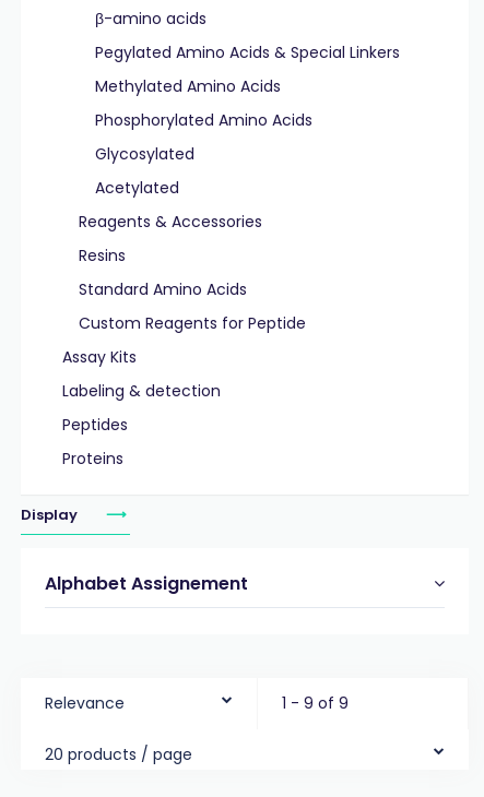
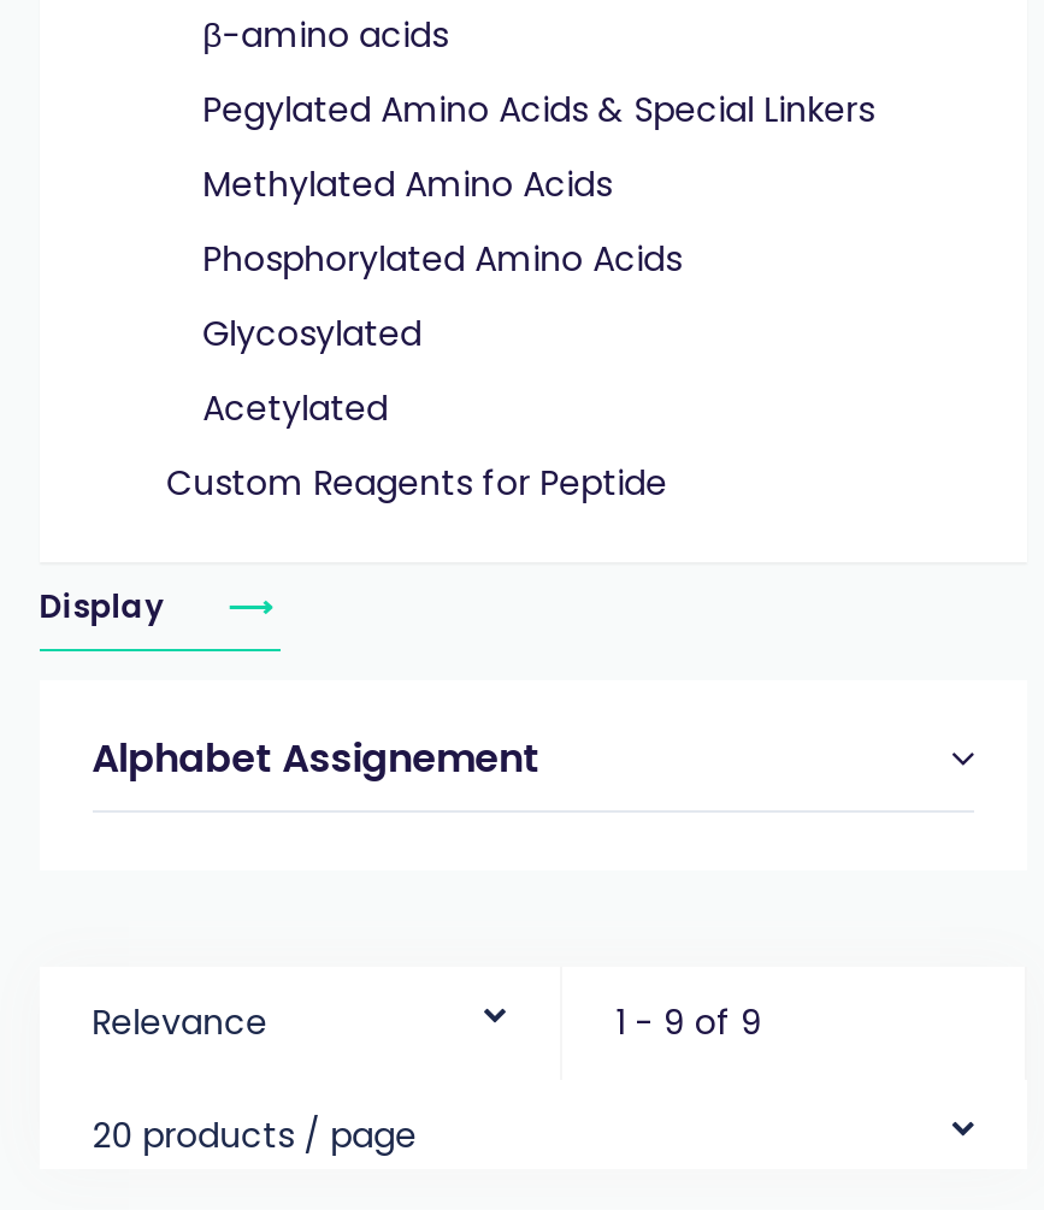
- Reagents & Accessories
- Resins
- Standard Amino Acids

- Assay Kits
- Labeling & detection
- Peptides
- Proteins
